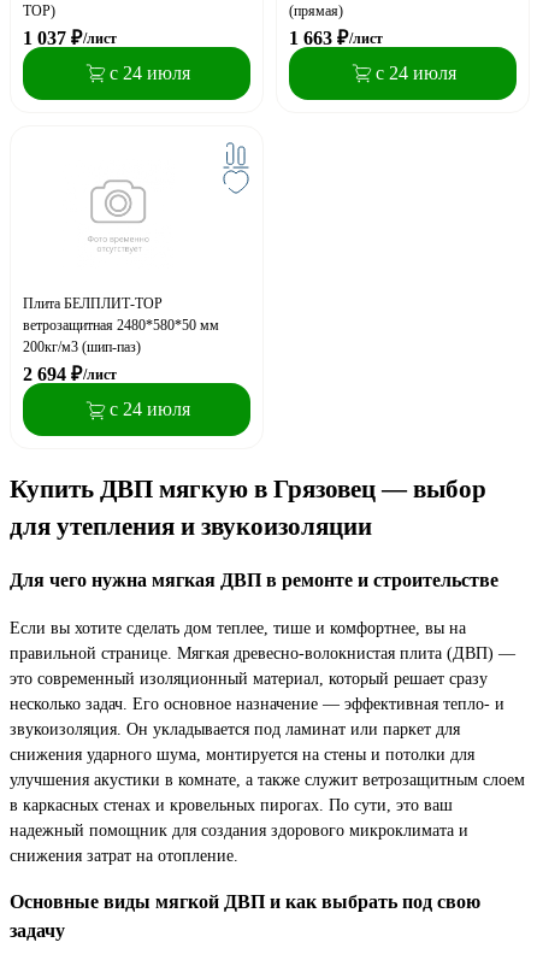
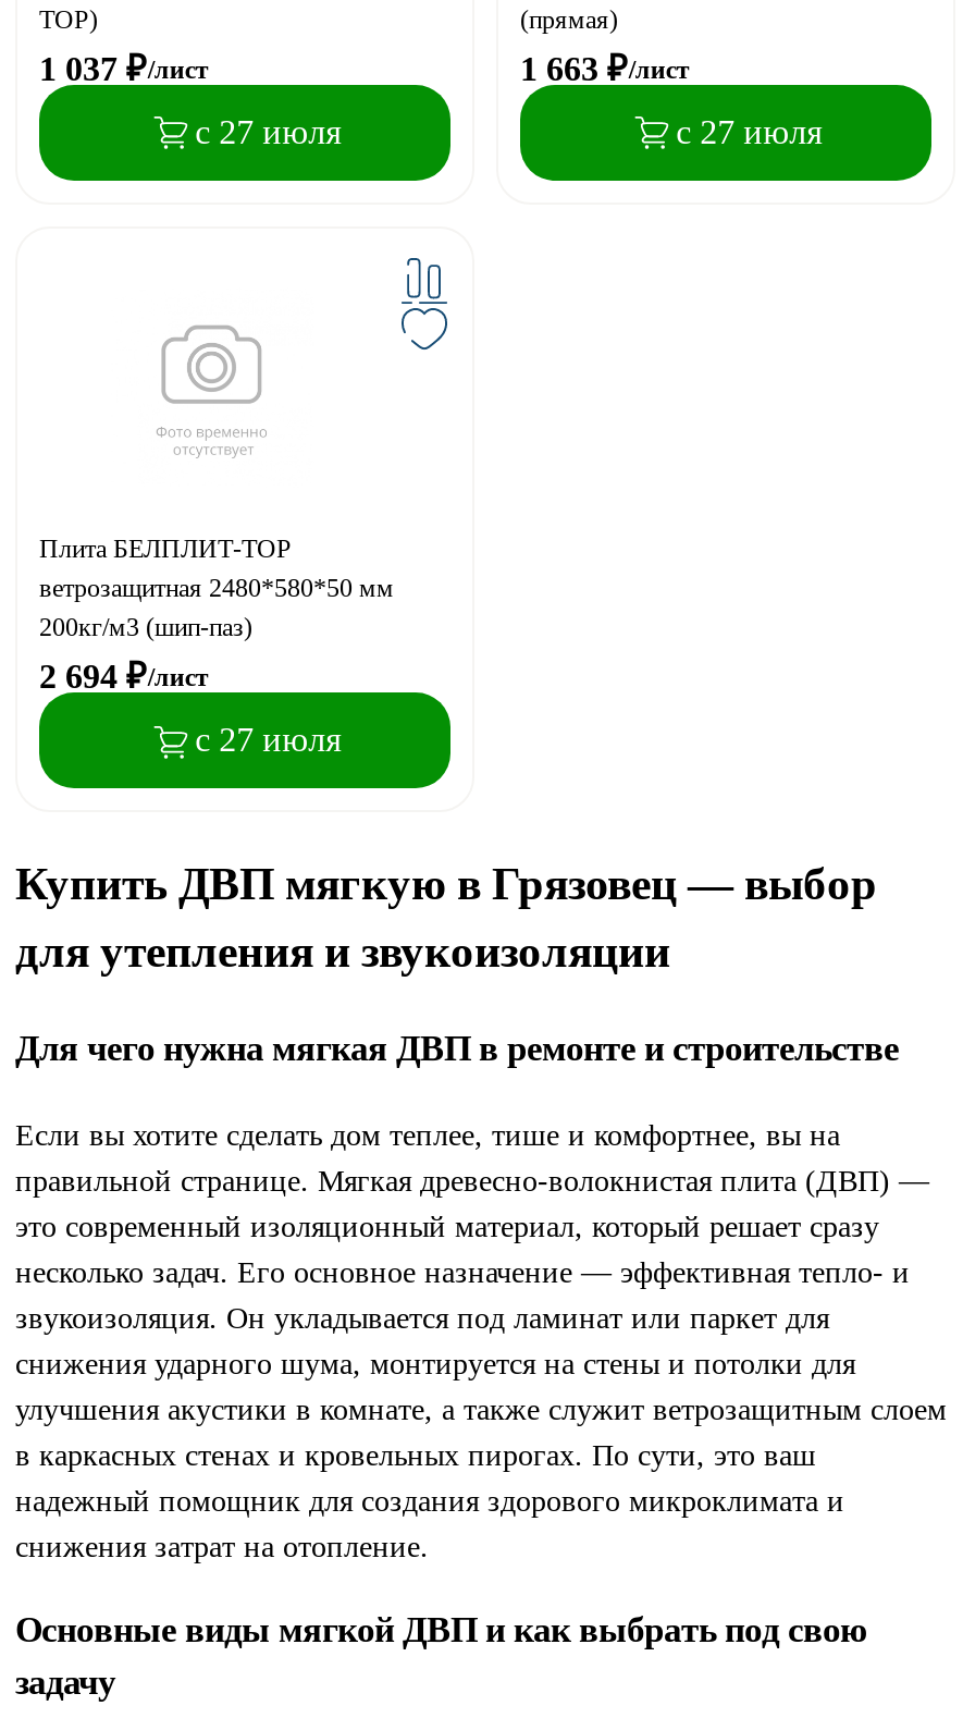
- с 24 июля
+ с 27 июля

- с 24 июля
+ с 27 июля

- с 24 июля
+ с 27 июля
